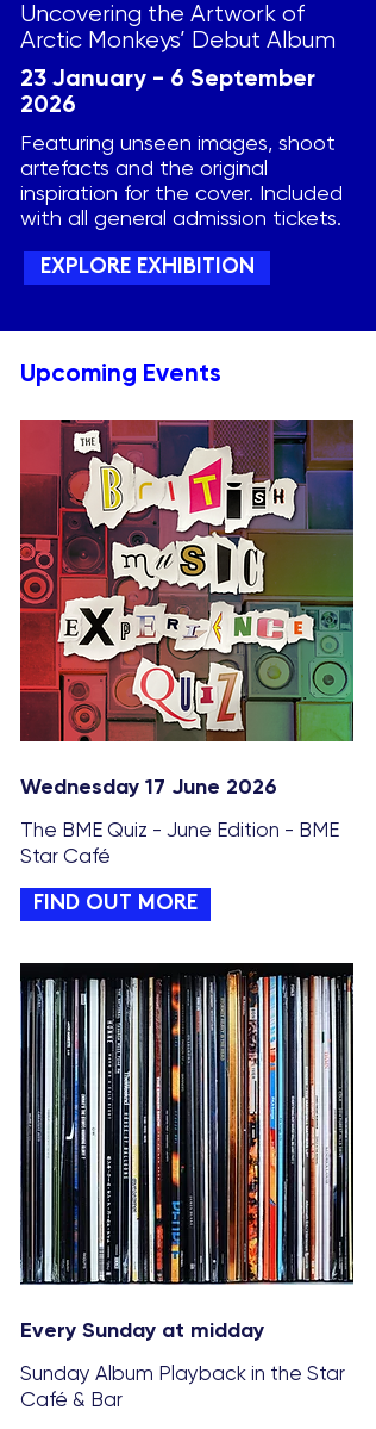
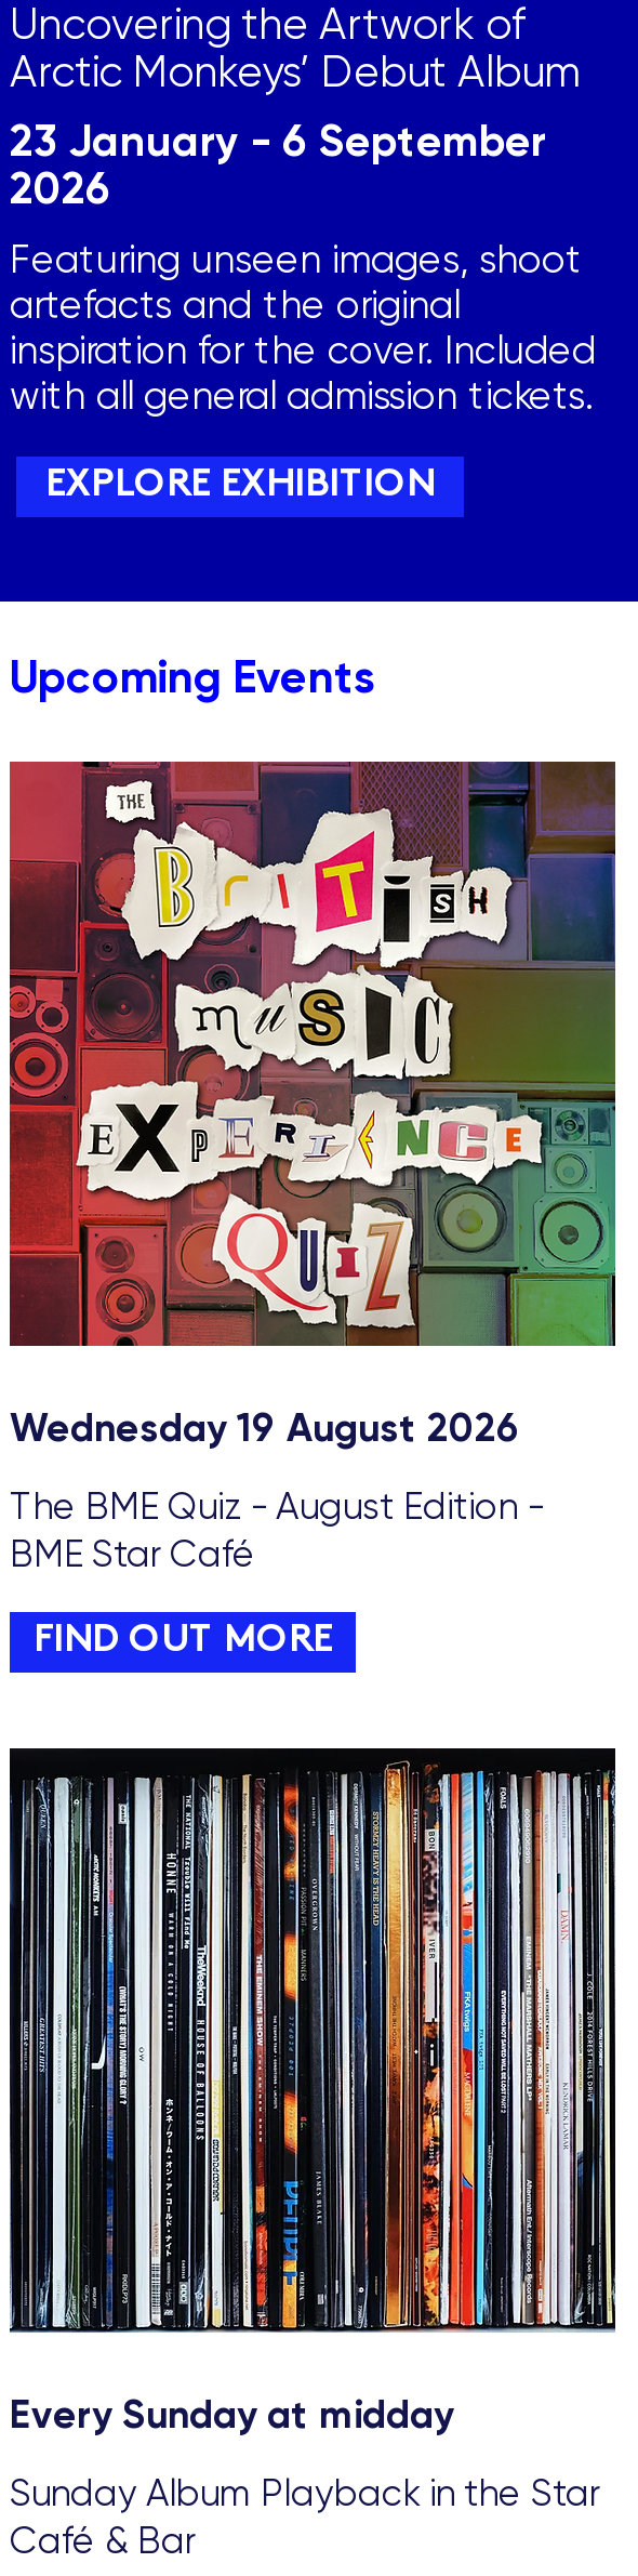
- Wednesday 17 June 2026
+ Wednesday 19 August 2026

- The BME Quiz - June Edition - BME
- Star Café
+ The BME Quiz - August Edition -
+ BME Star Café
